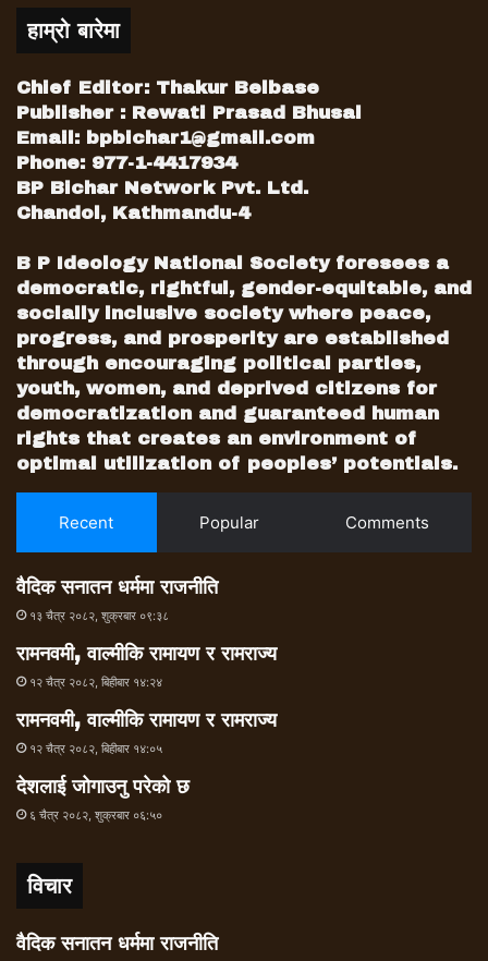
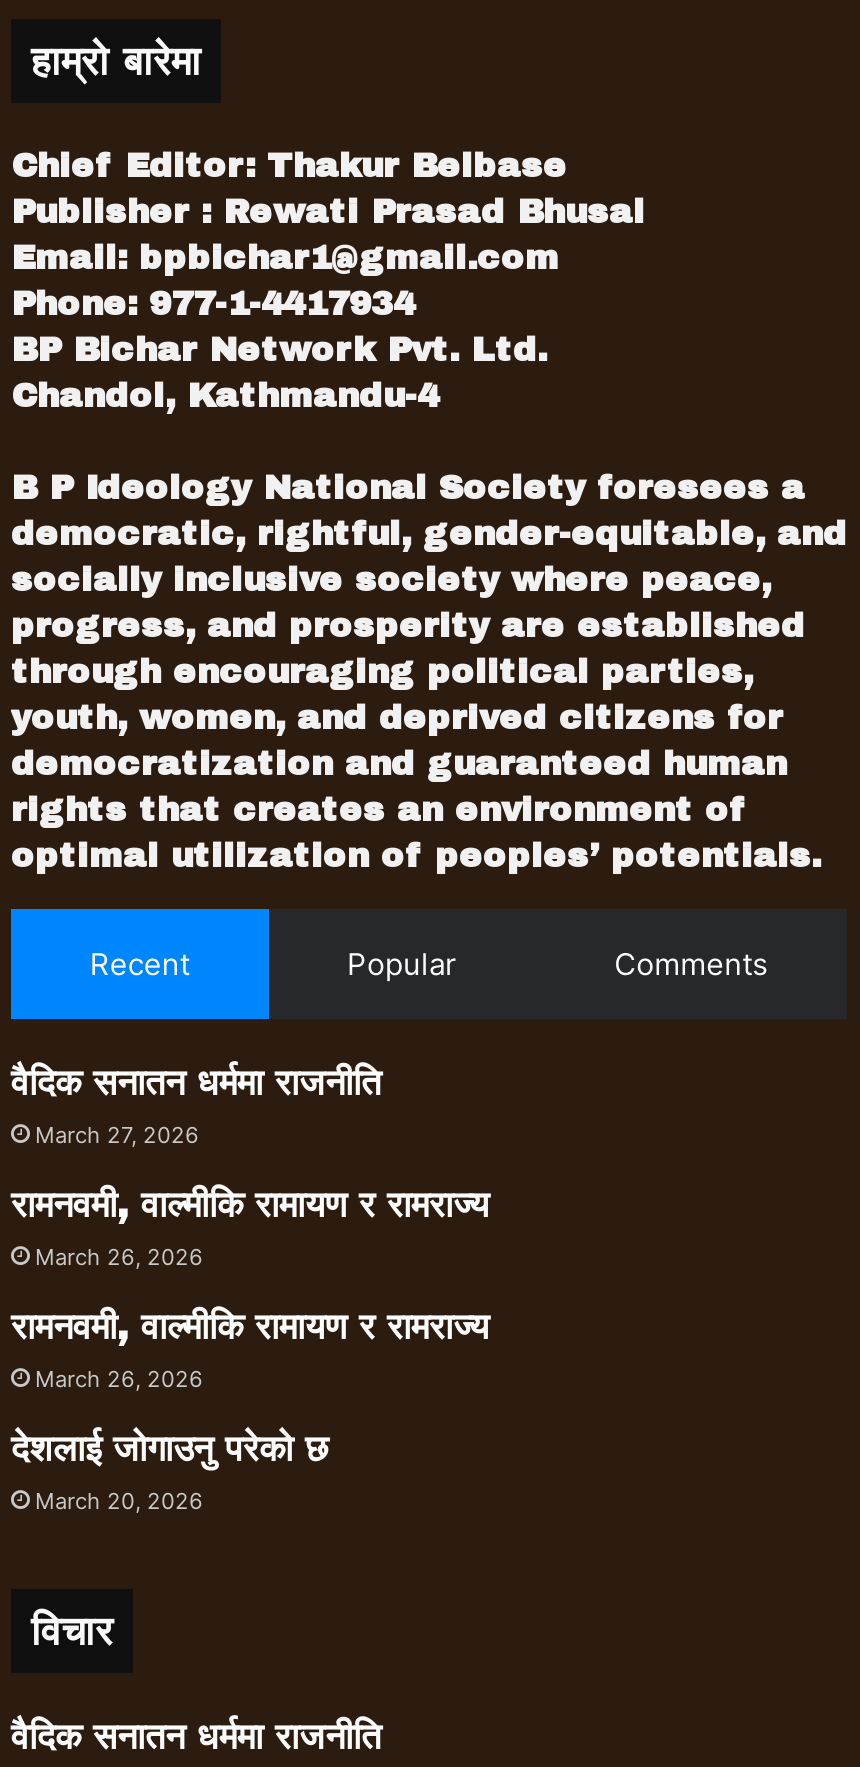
- १३ चैत्र २०८२, शुक्रबार ०९:३८
+ March 27, 2026

- १२ चैत्र २०८२, बिहीबार १४:२४
+ March 26, 2026

- १२ चैत्र २०८२, बिहीबार १४:०५
+ March 26, 2026

- ६ चैत्र २०८२, शुक्रबार ०६:५०
+ March 20, 2026
